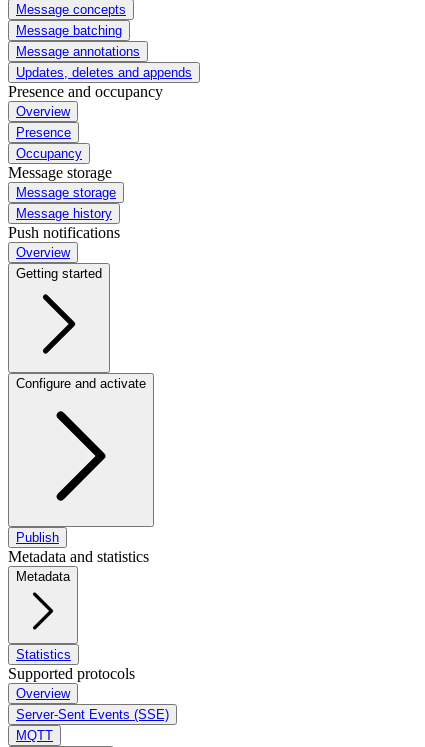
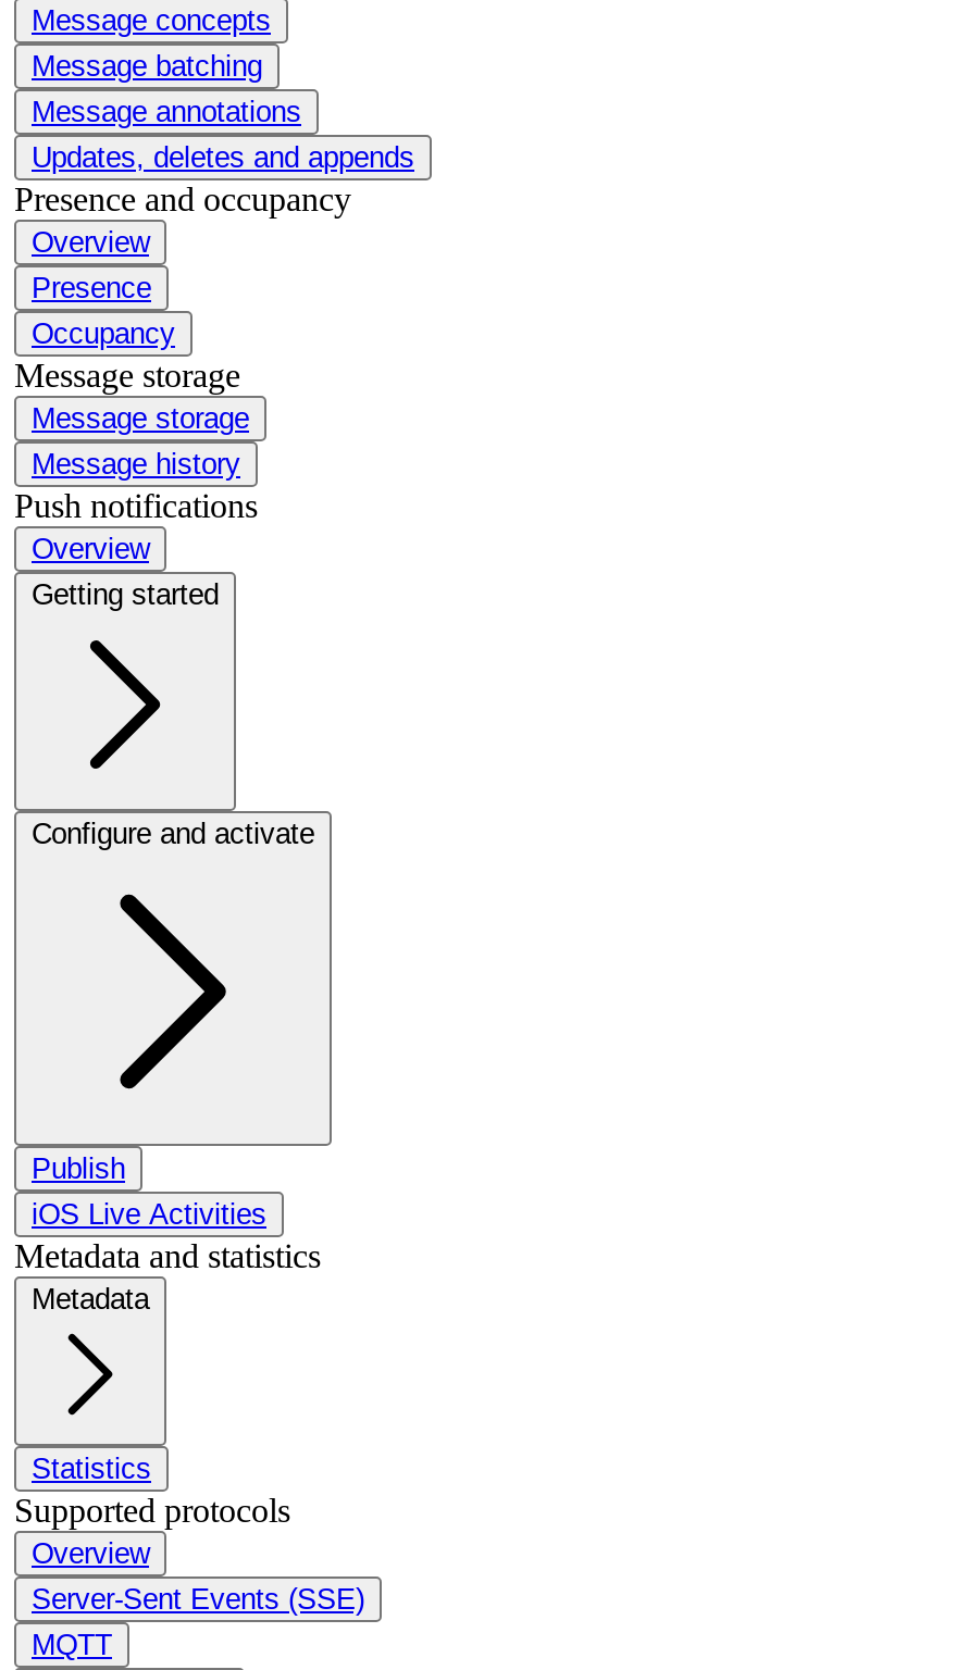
+ iOS Live Activities
